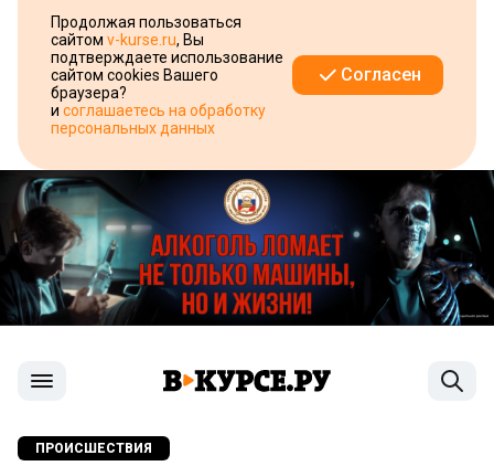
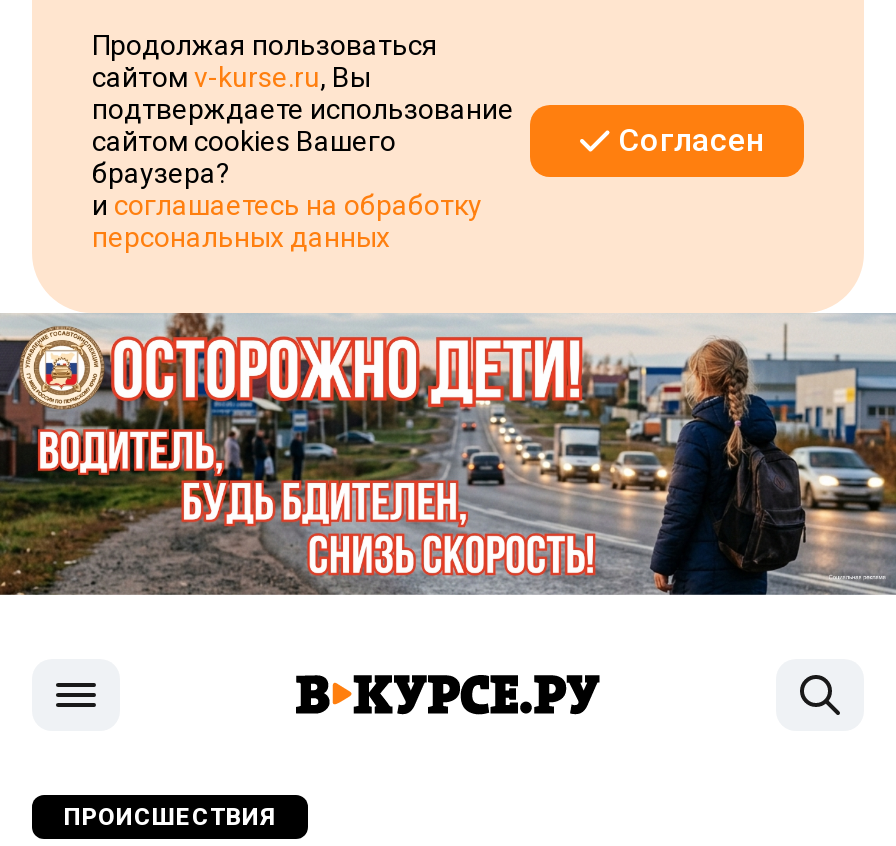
- [image]
+ [image]
